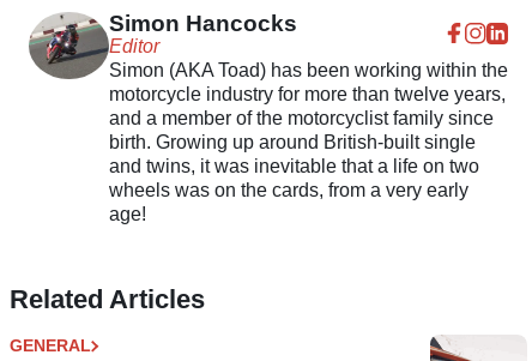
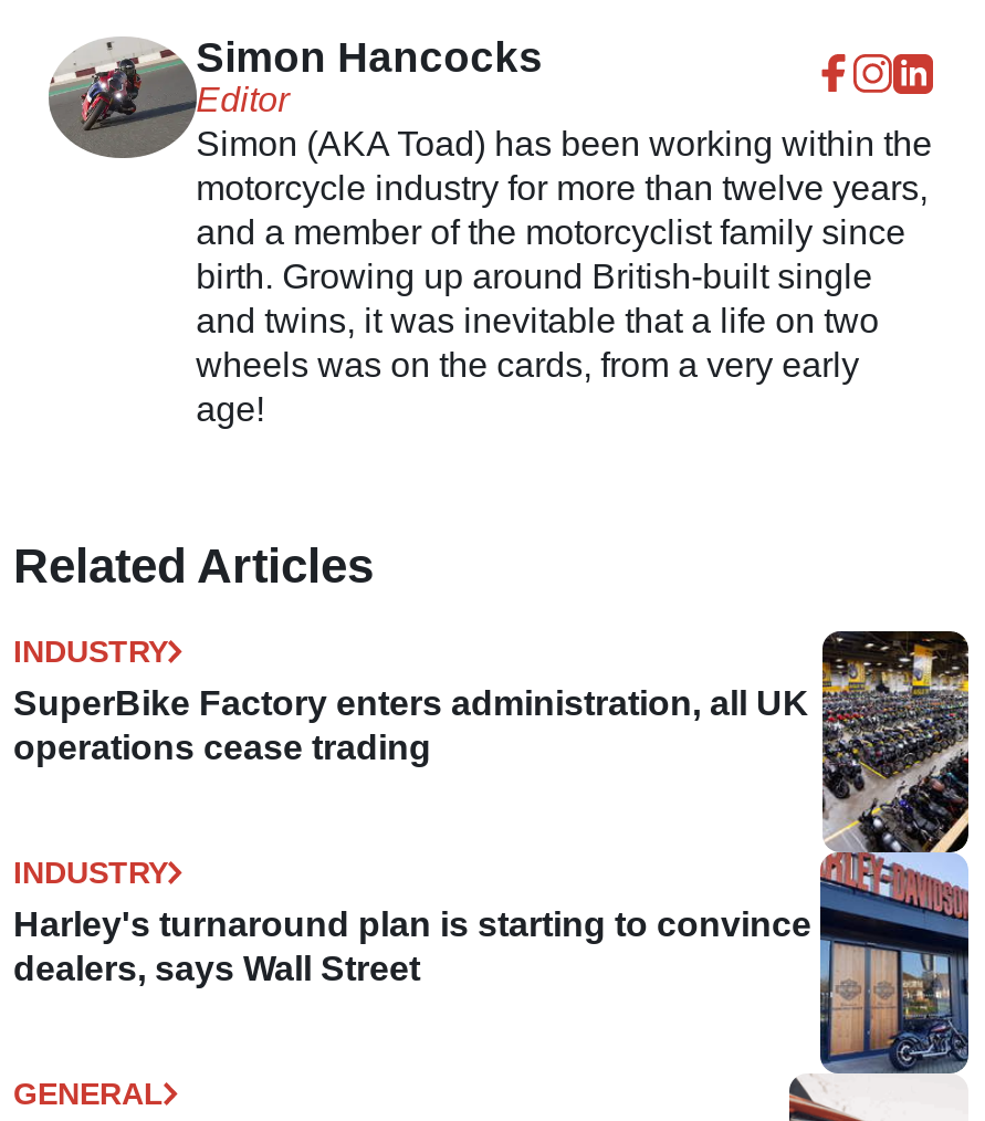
+ [image]
+ INDUSTRY
+ SuperBike Factory enters administration, all UK
+ operations cease trading
+ INDUSTRY
+ Harley's turnaround plan is starting to convince
+ dealers, says Wall Street
